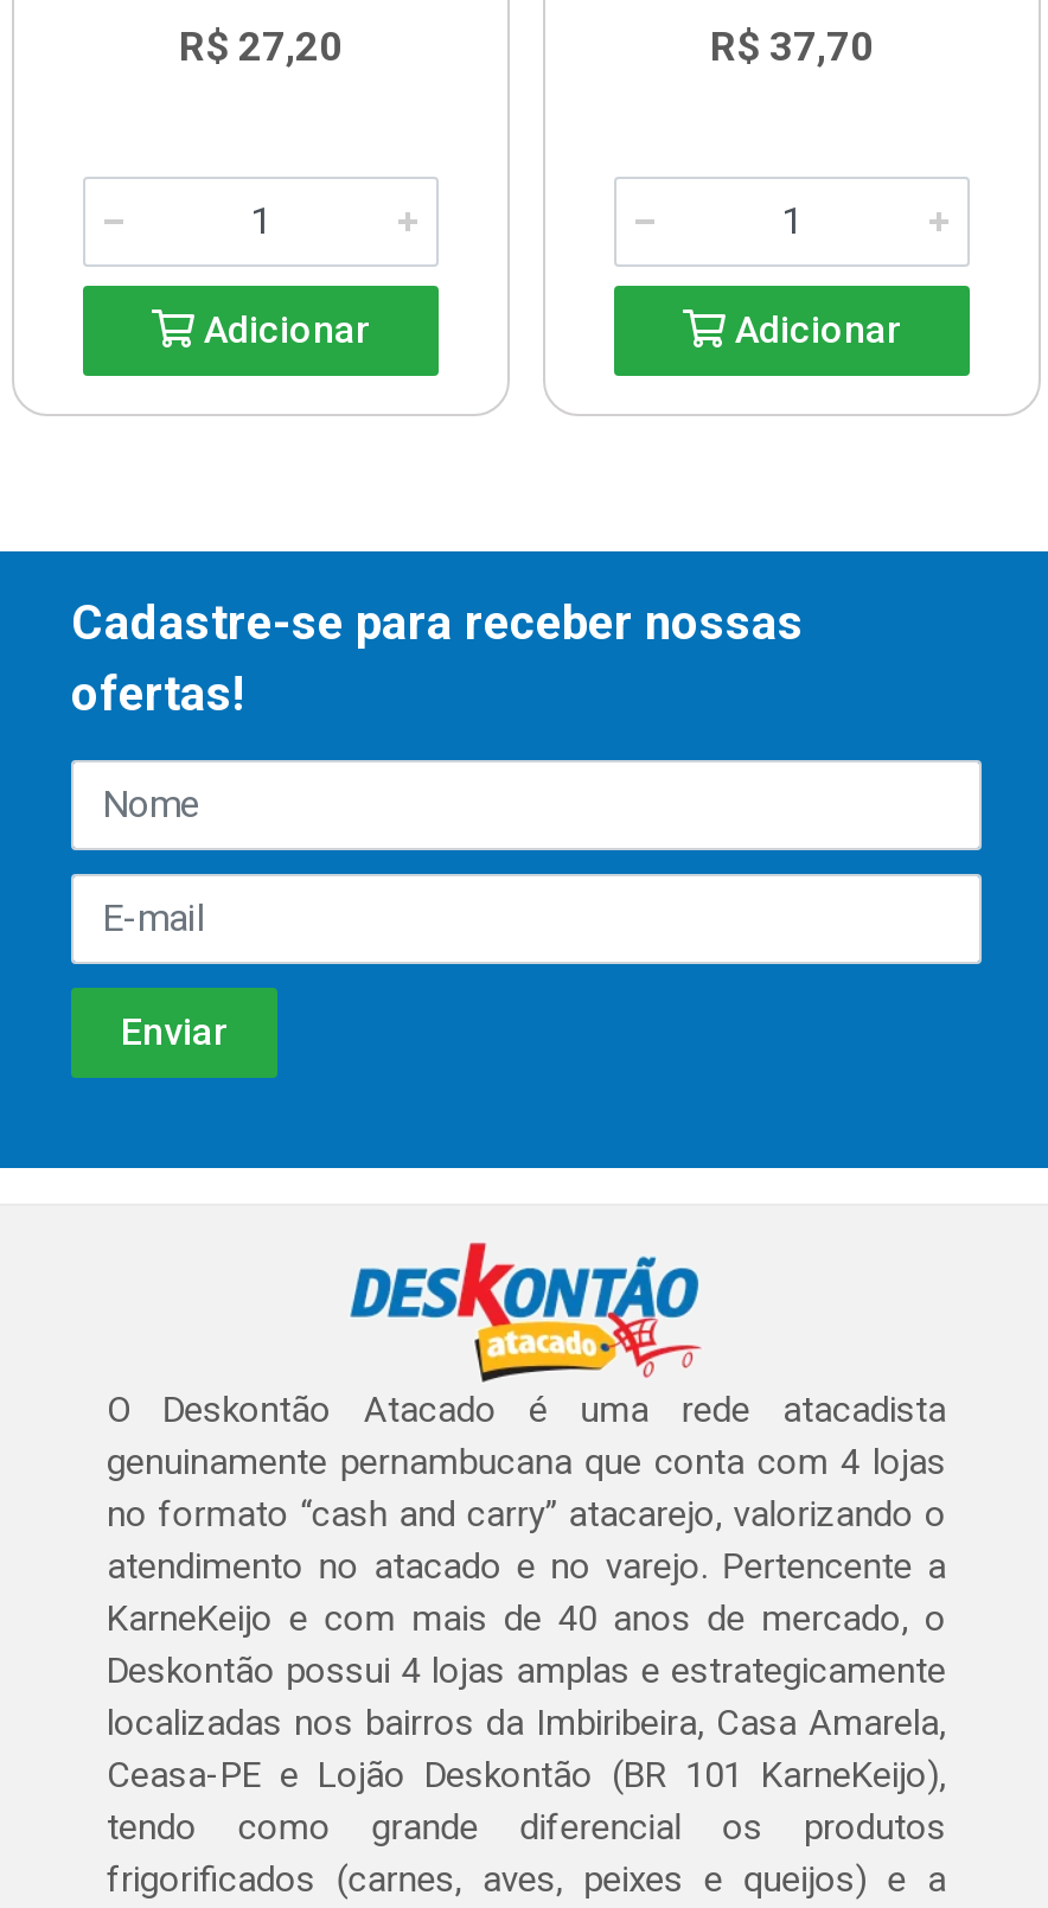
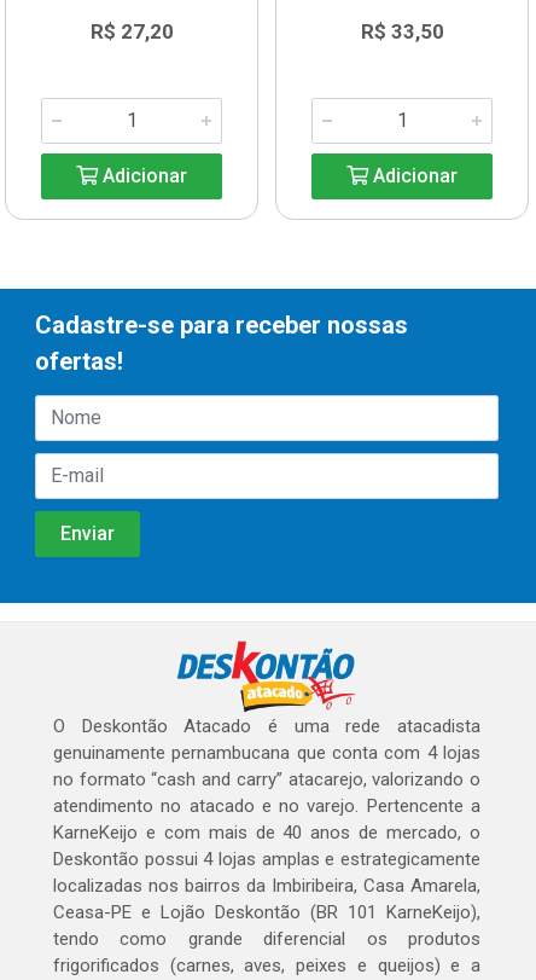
- R$ 37,70
+ R$ 33,50
